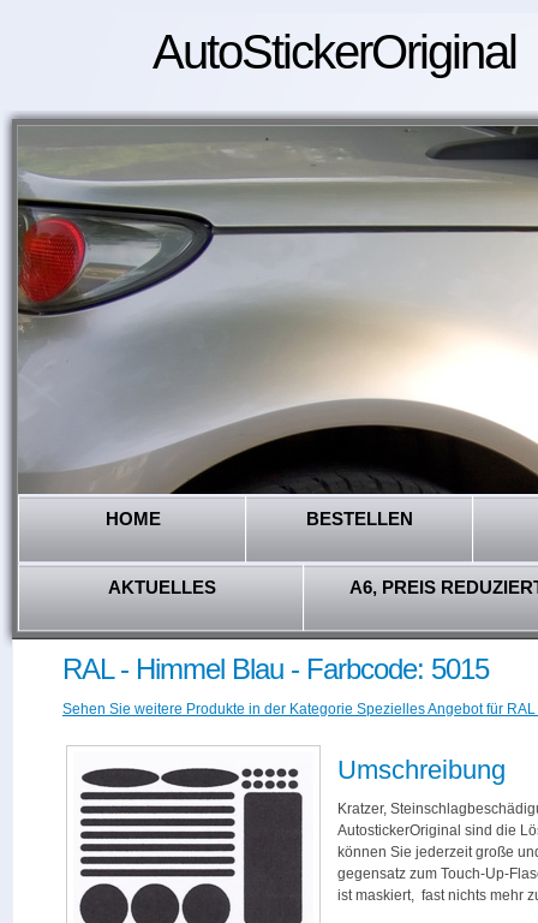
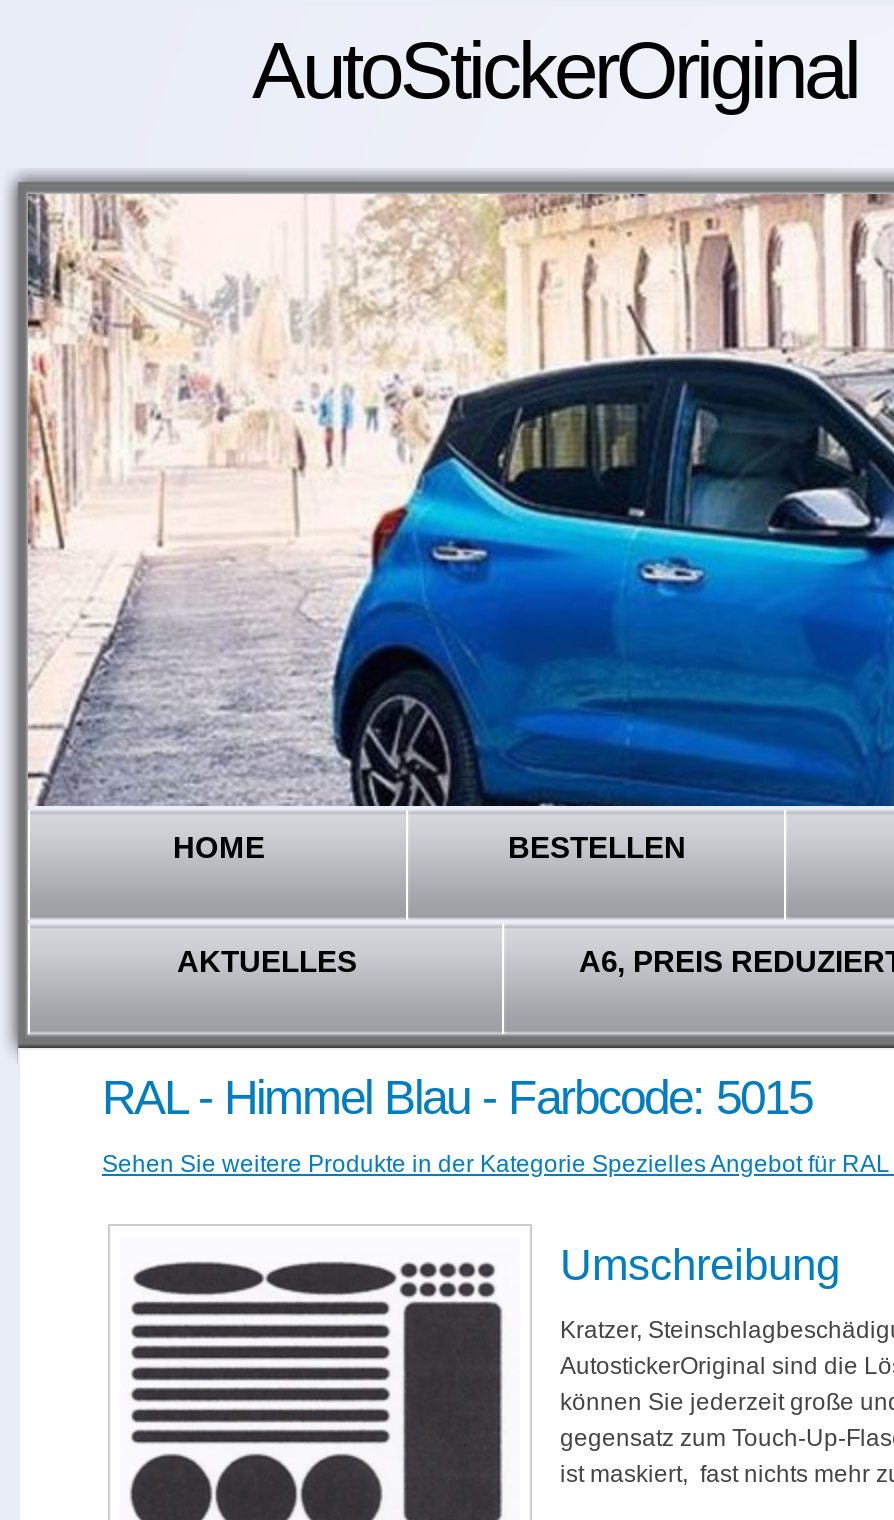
- [image]
+ [image]
